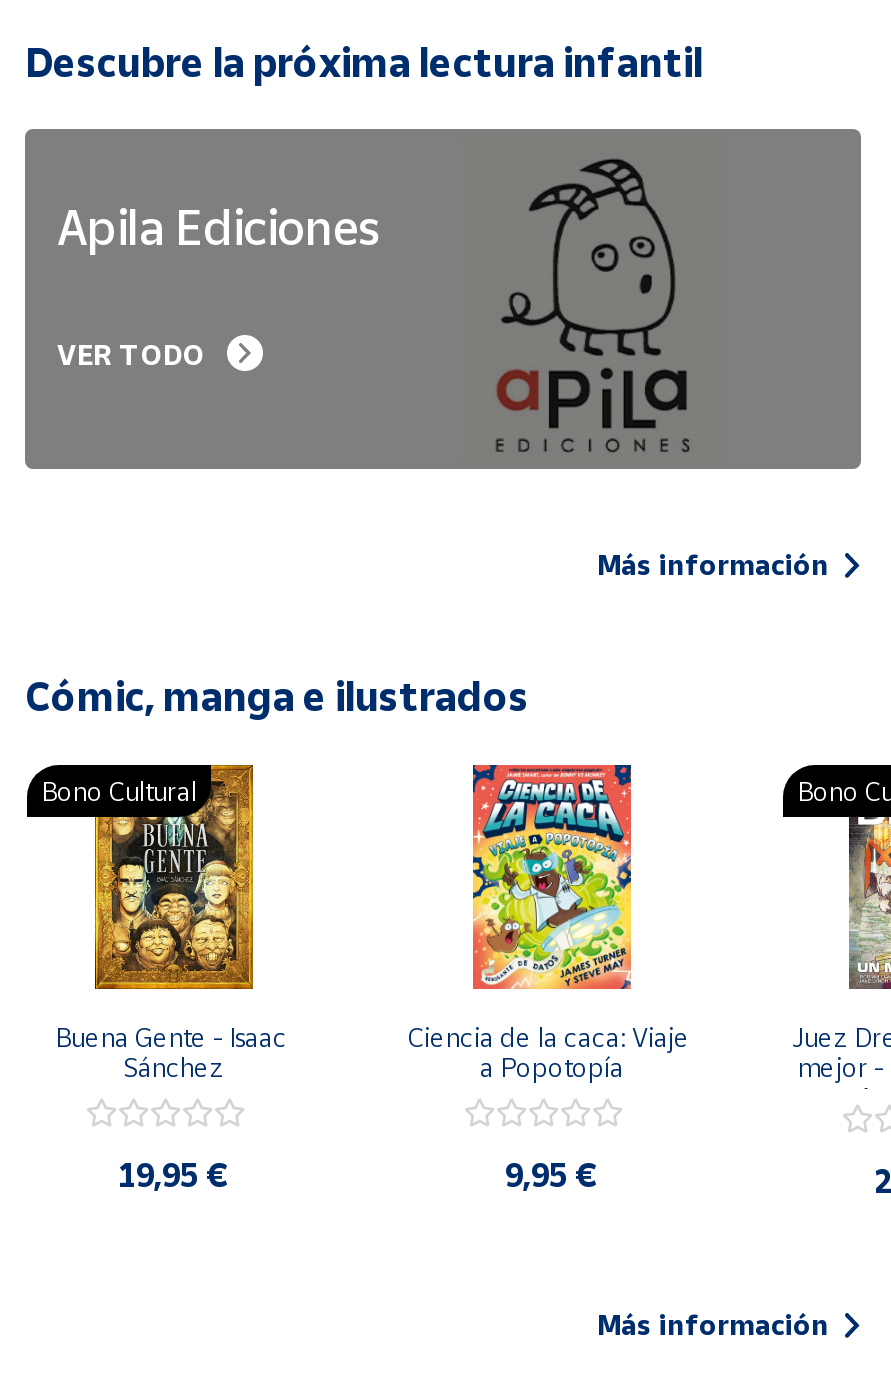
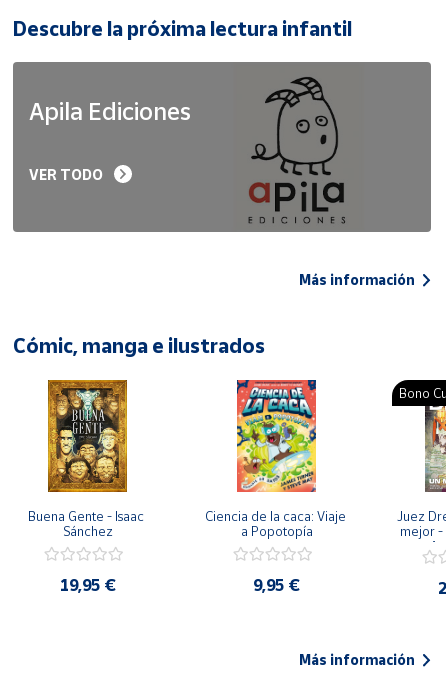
- Bono Cultural
